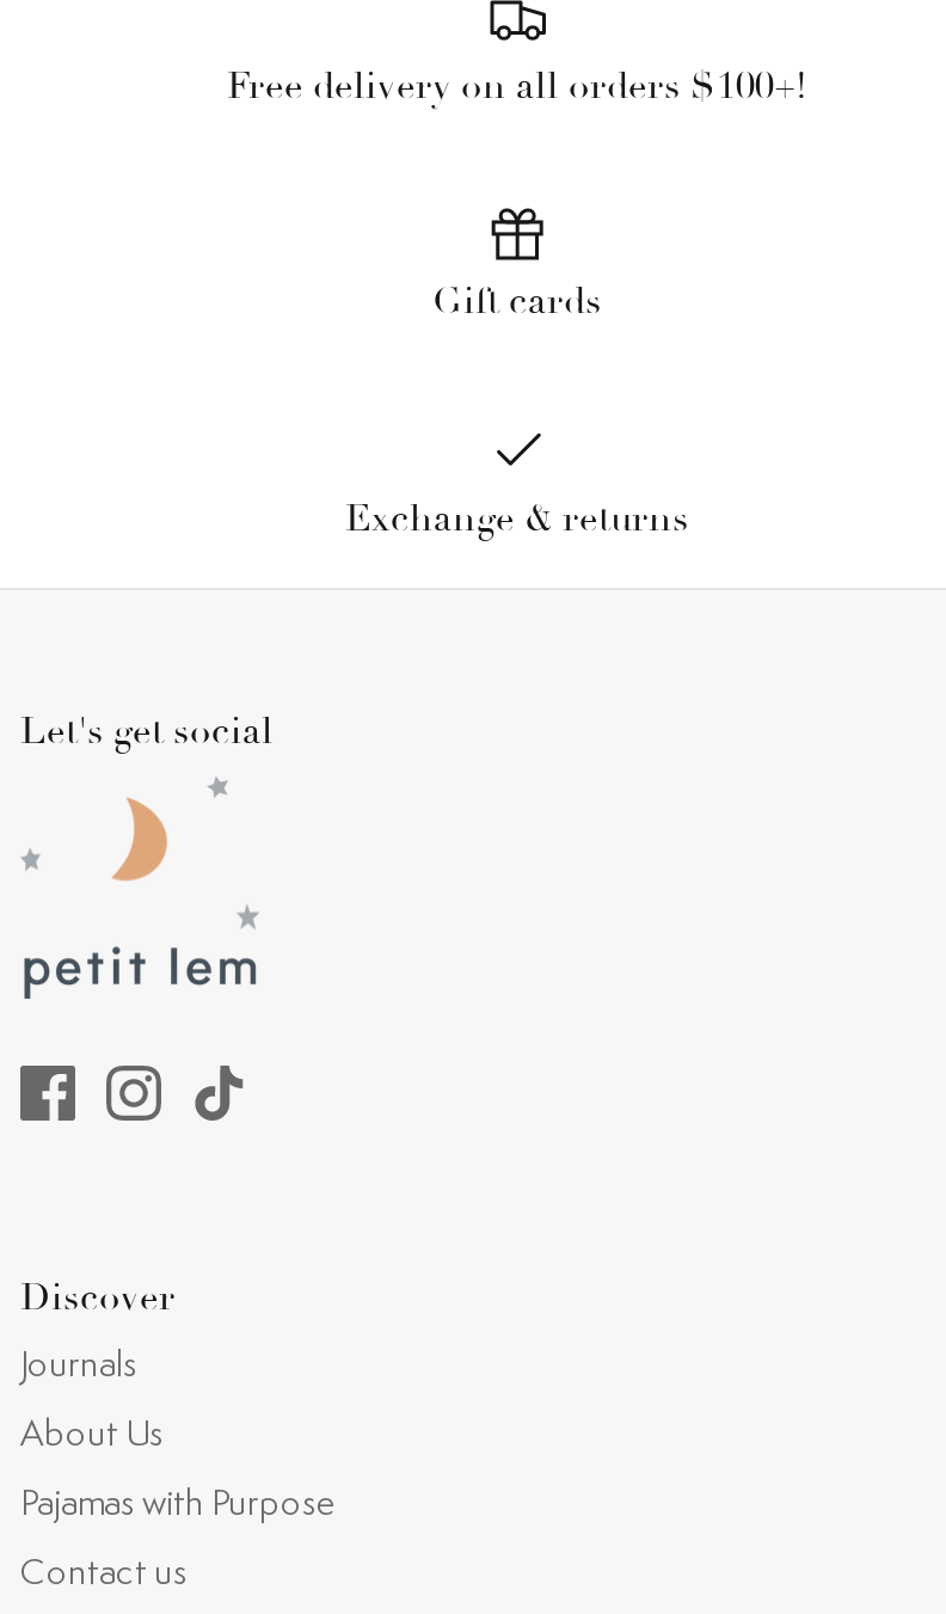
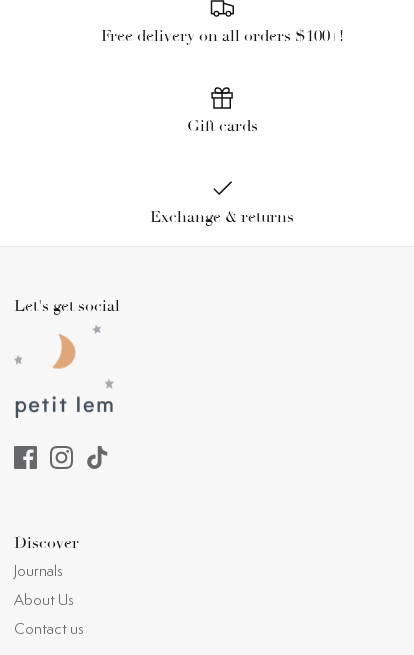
- Pajamas with Purpose
